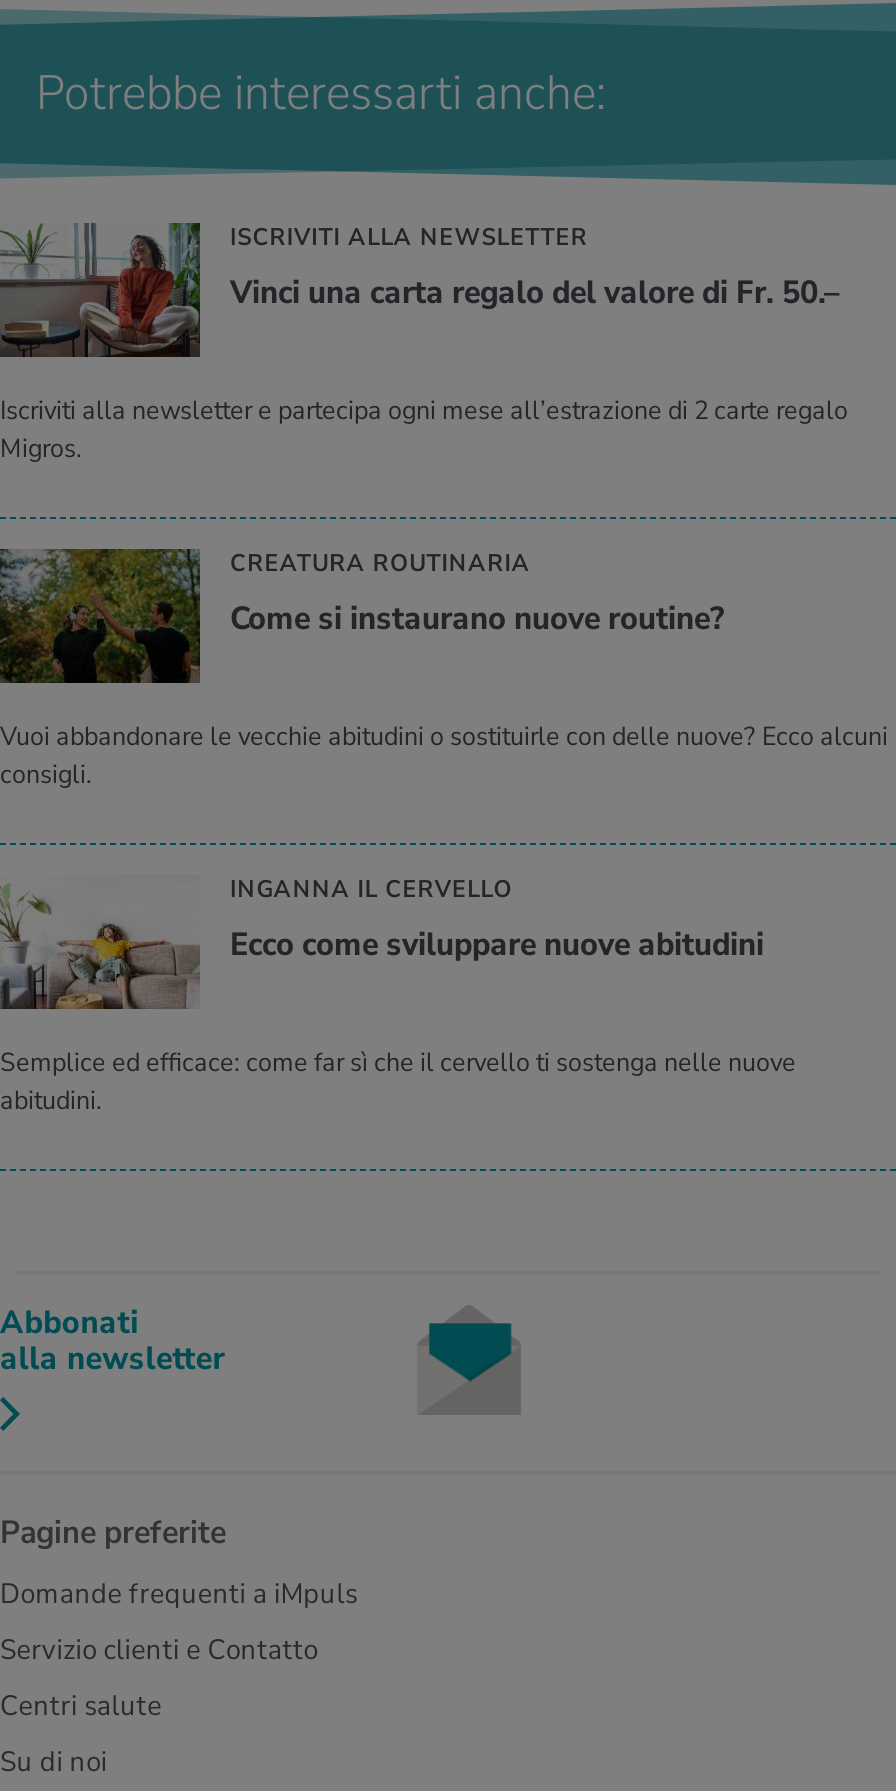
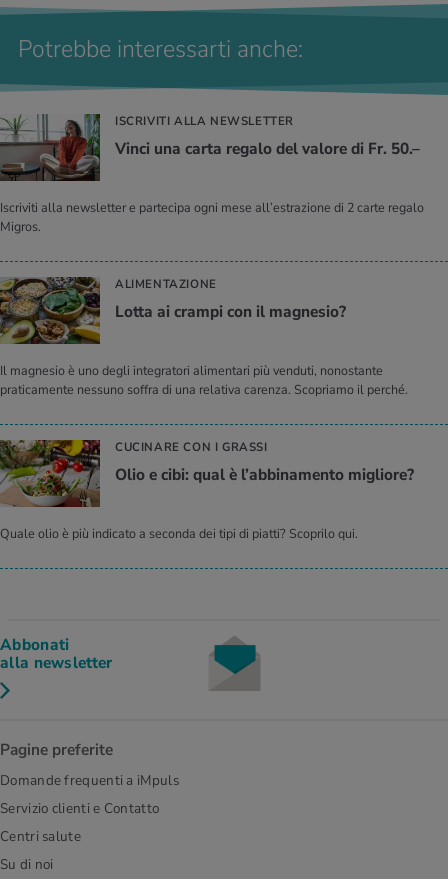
- [image]
- CREATURA ROUTINARIA
- Come si instaurano nuove routine?
+ [image]
+ ALIMENTAZIONE
+ Lotta ai crampi con il magnesio?

- Vuoi abbandonare le vecchie abitudini o sostituirle con delle nuove? Ecco alcuni
- consigli.
+ Il magnesio è uno degli integratori alimentari più venduti, nonostante
+ praticamente nessuno soffra di una relativa carenza. Scopriamo il perché.

- [image]
- INGANNA IL CERVELLO
- Ecco come sviluppare nuove abitudini
+ [image]
+ CUCINARE CON I GRASSI
+ Olio e cibi: qual è l’abbinamento migliore?

- Semplice ed efficace: come far sì che il cervello ti sostenga nelle nuove
- abitudini.
+ Quale olio è più indicato a seconda dei tipi di piatti? Scoprilo qui.
